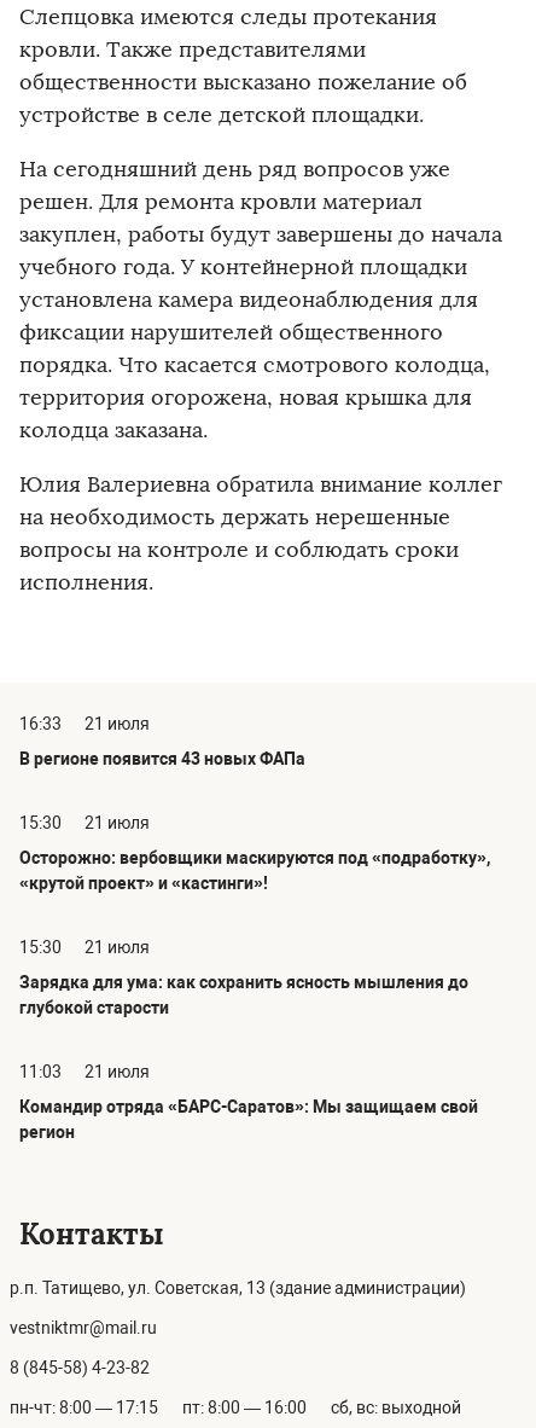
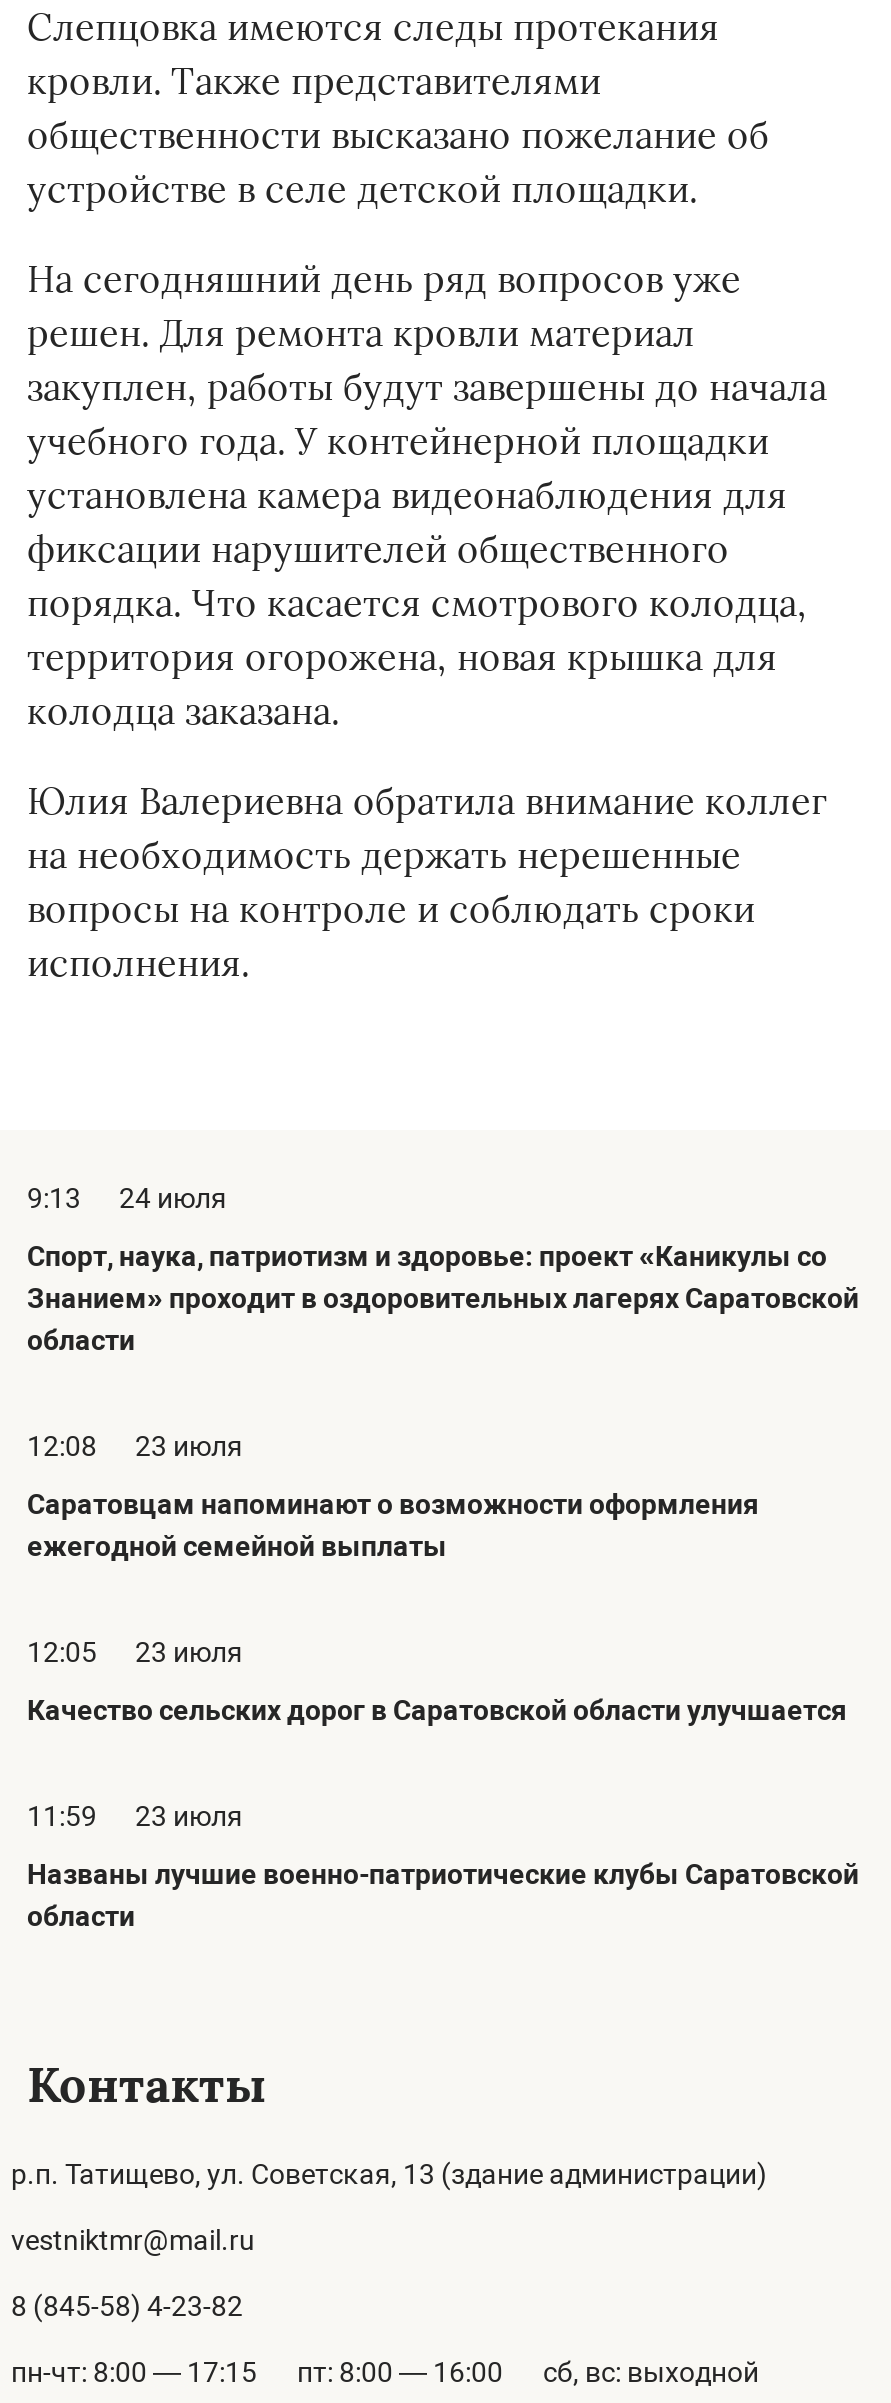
- 16:33
- 21 июля
+ 9:13
+ 24 июля

- В регионе появится 43 новых ФАПа
+ Спорт, наука, патриотизм и здоровье: проект «Каникулы со
+ Знанием» проходит в оздоровительных лагерях Саратовской
+ области

- 15:30
- 21 июля
+ 12:08
+ 23 июля

- Осторожно: вербовщики маскируются под «подработку»,
- «крутой проект» и «кастинги»!
+ Саратовцам напоминают о возможности оформления
+ ежегодной семейной выплаты

- 15:30
- 21 июля
+ 12:05
+ 23 июля

- Зарядка для ума: как сохранить ясность мышления до
- глубокой старости
+ Качество сельских дорог в Саратовской области улучшается

- 11:03
- 21 июля
+ 11:59
+ 23 июля

- Командир отряда «БАРС-Саратов»: Мы защищаем свой
- регион
+ Названы лучшие военно-патриотические клубы Саратовской
+ области
